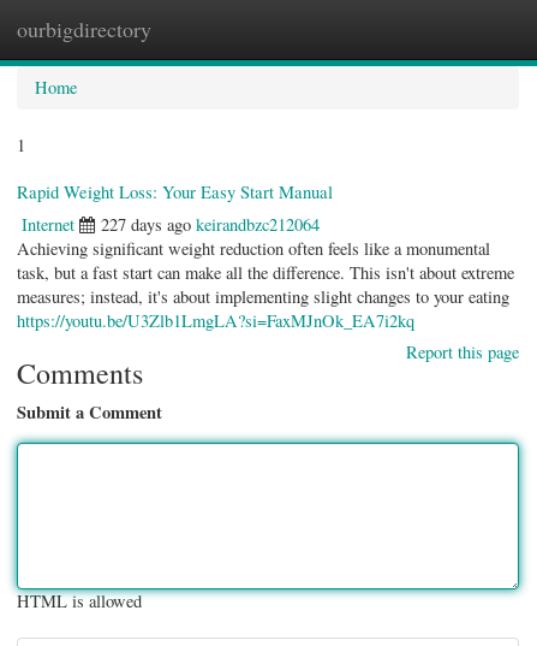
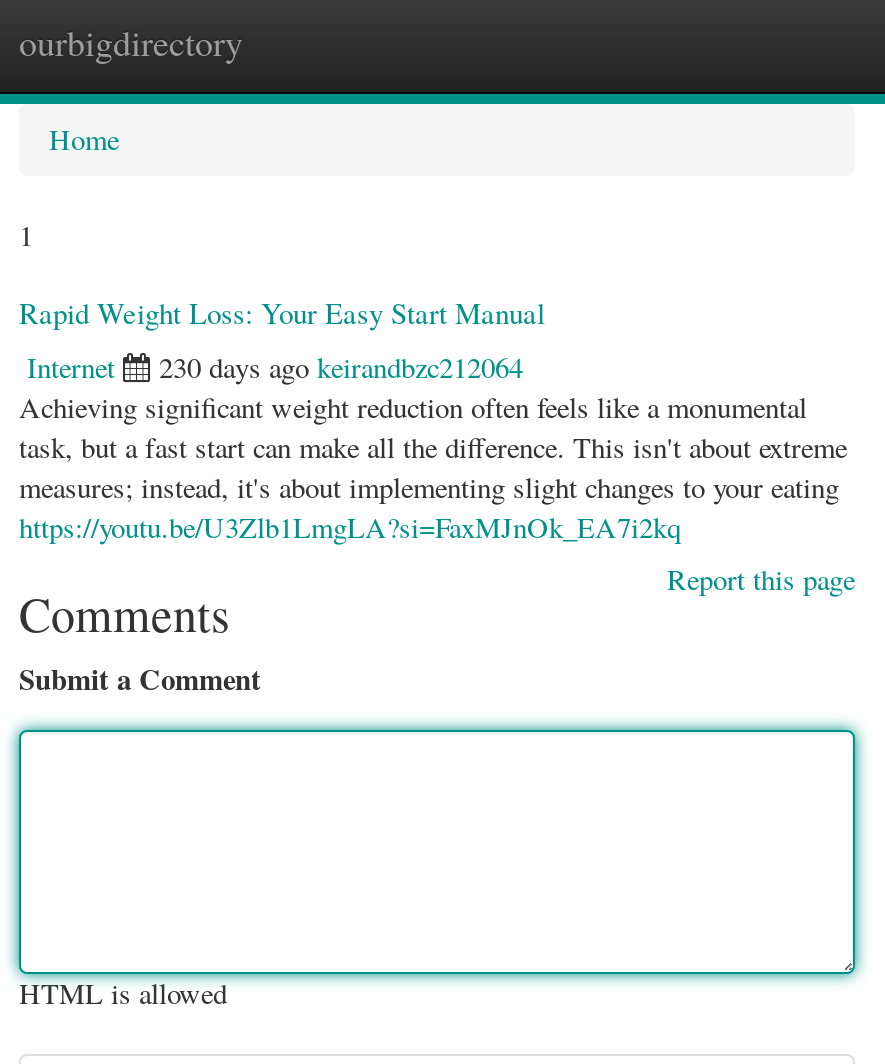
- 227 days ago keirandbzc212064
+ 230 days ago keirandbzc212064
